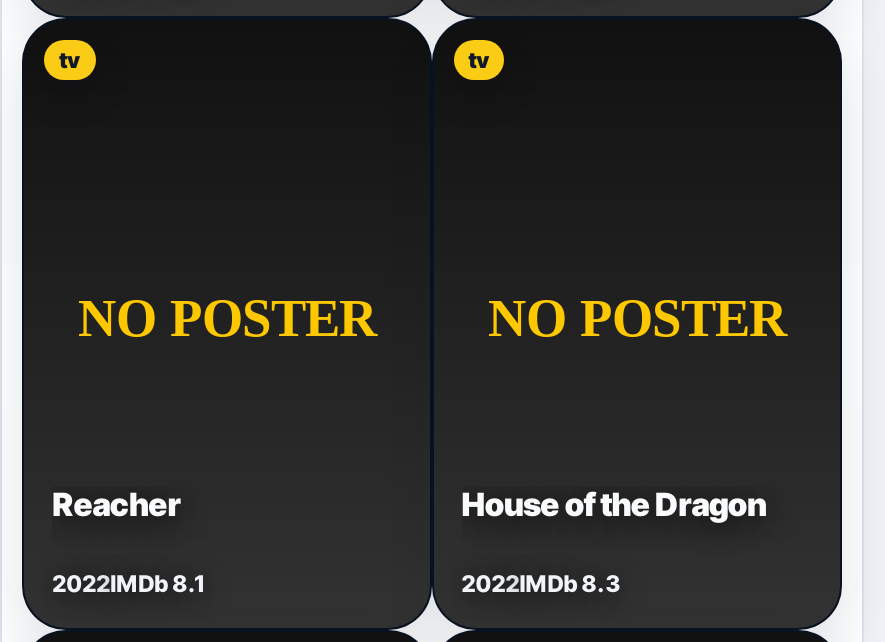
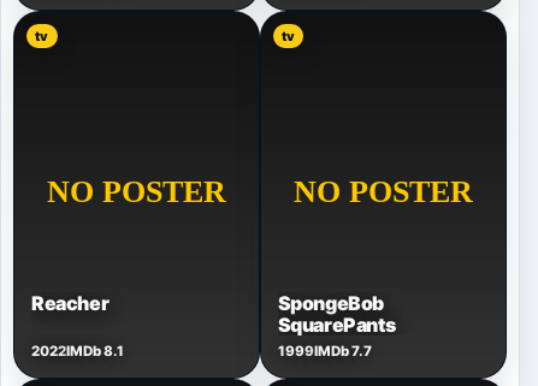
- House of the Dragon
- 2022IMDb 8.3
+ SpongeBob
+ SquarePants
+ 1999IMDb 7.7
